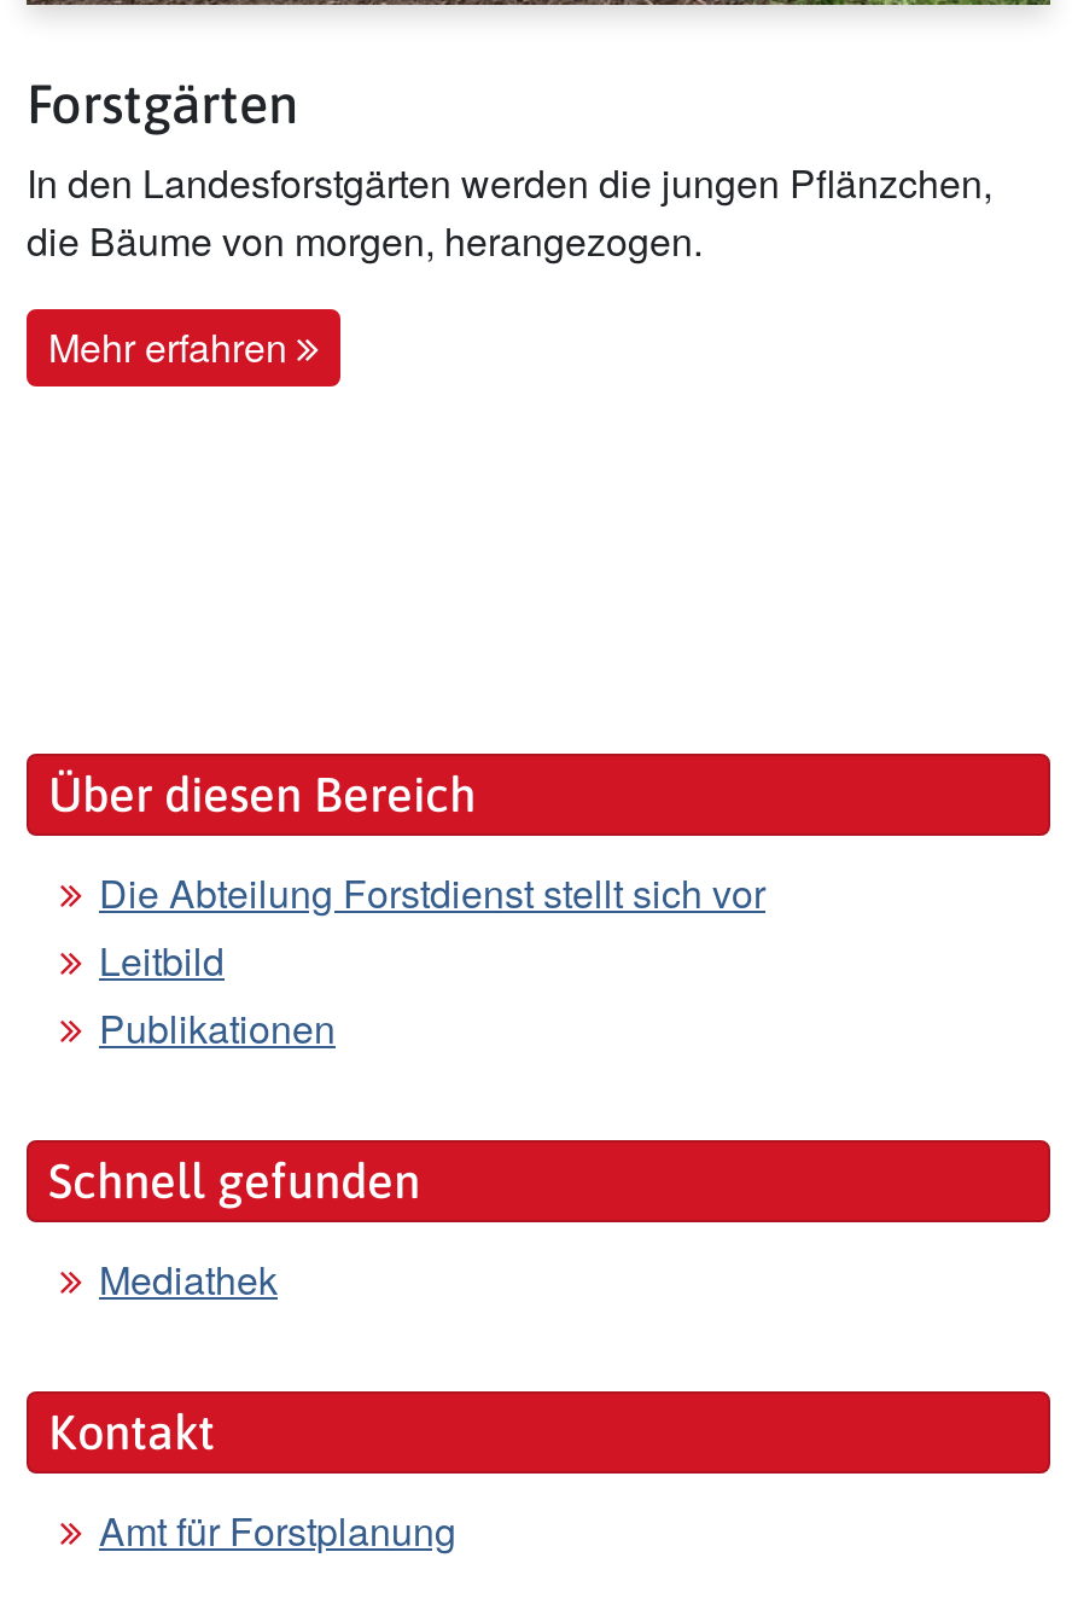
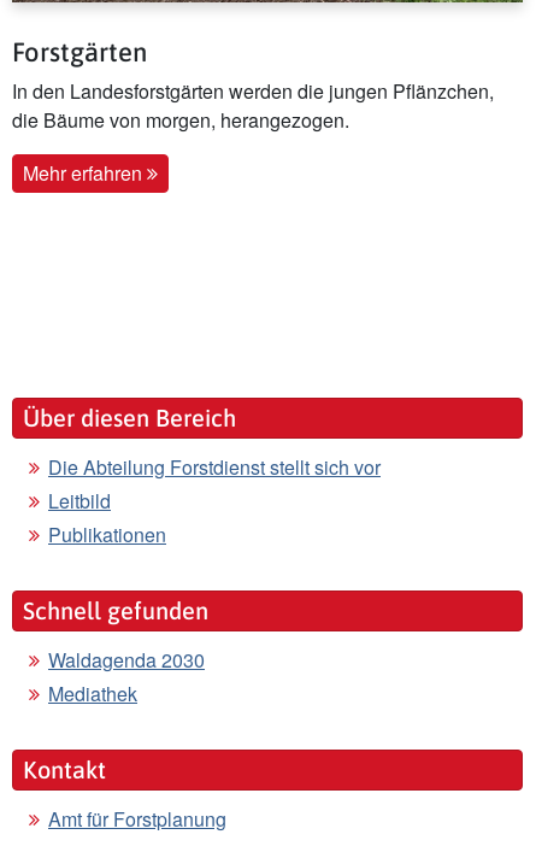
+ Waldagenda 2030
